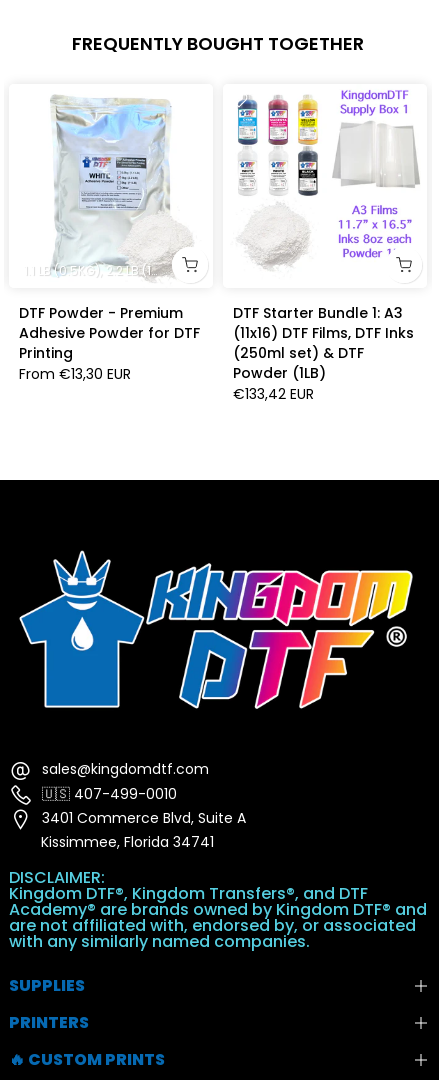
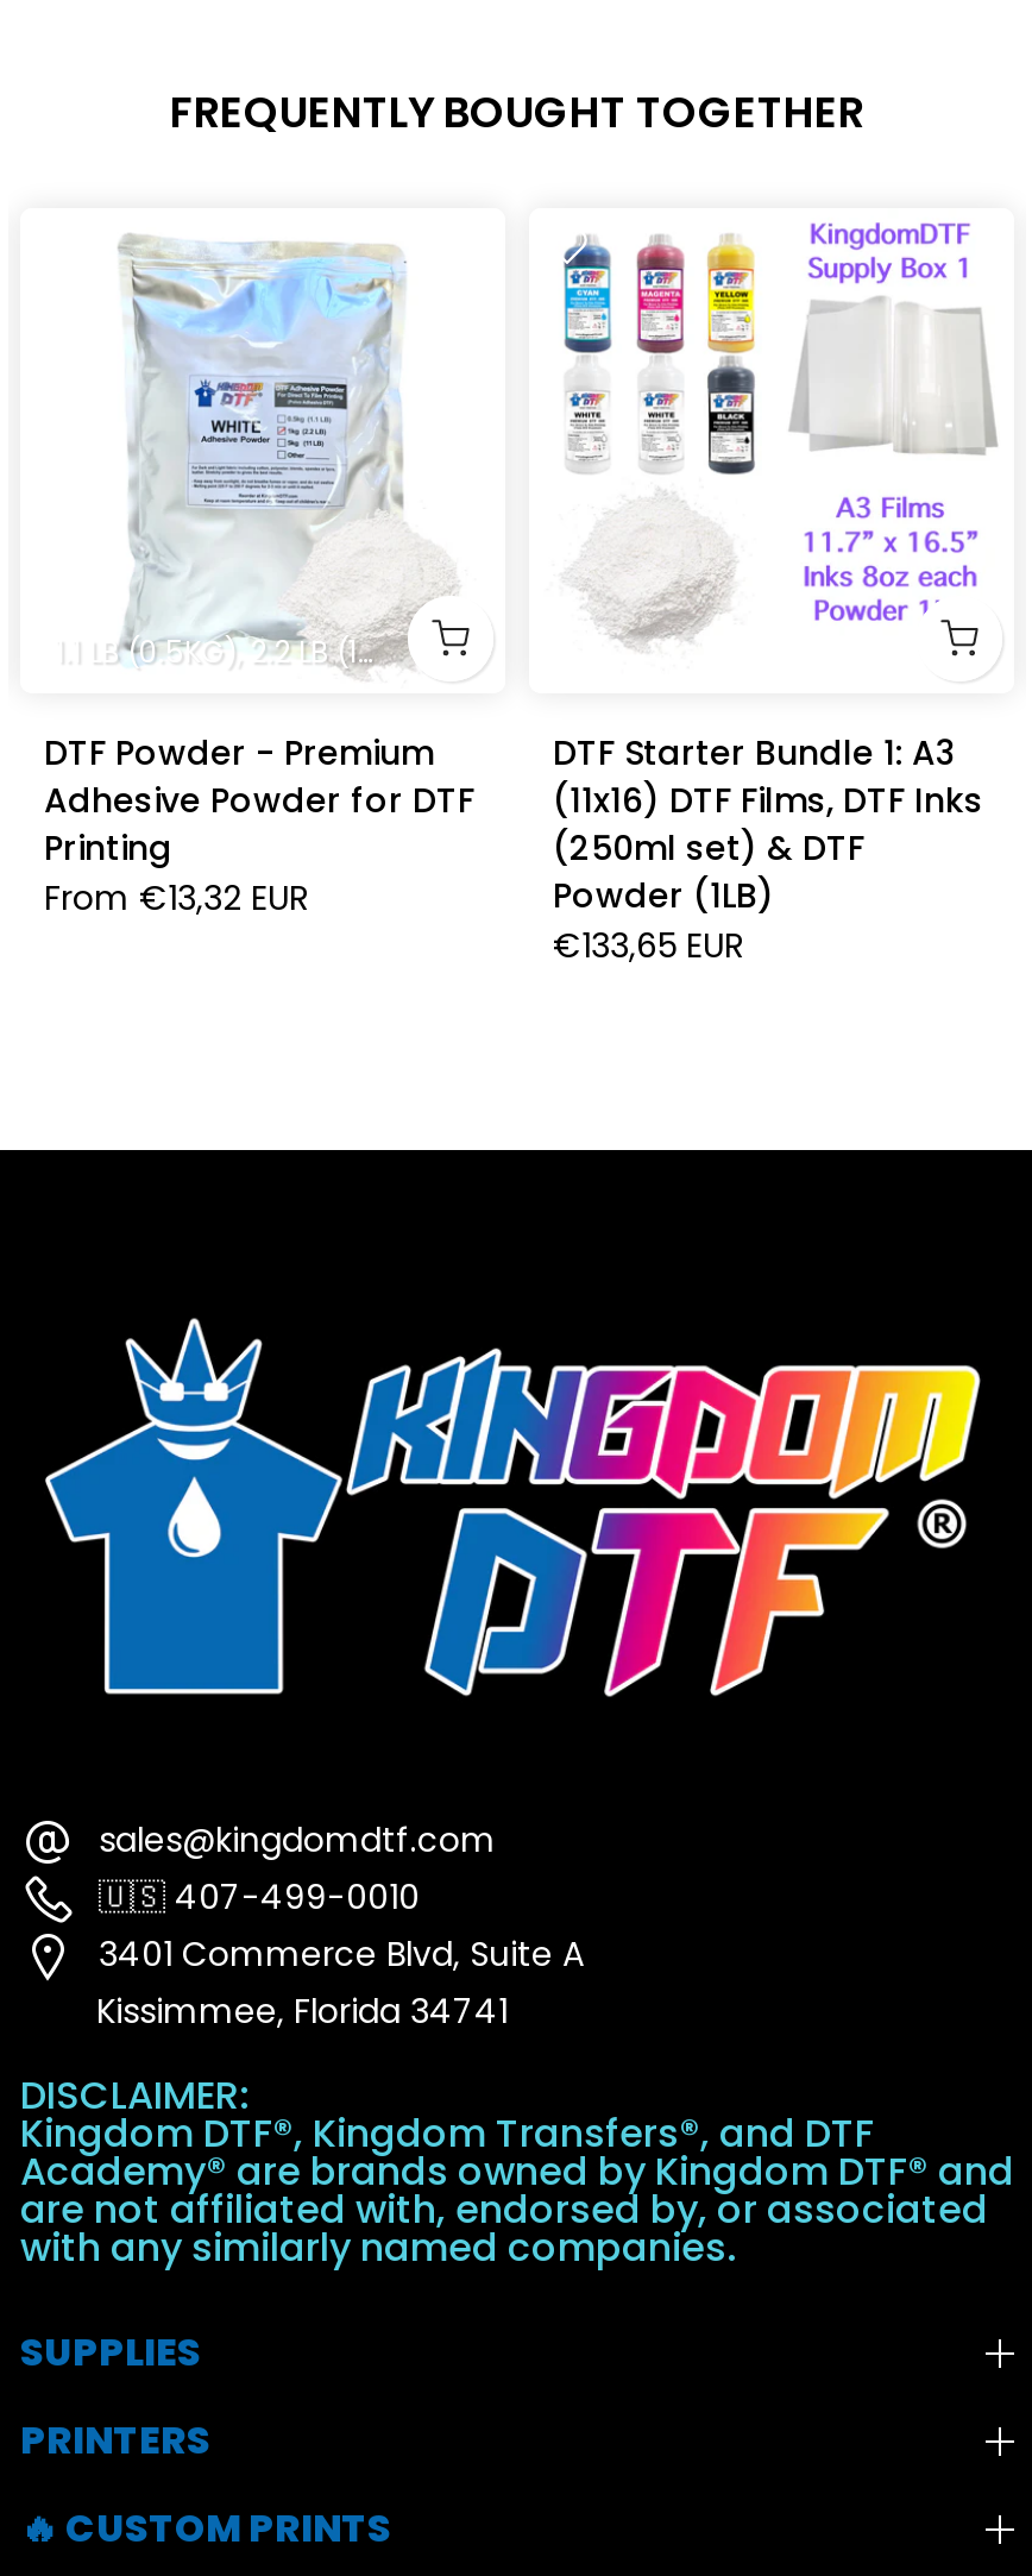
- From €13,30 EUR
+ From €13,32 EUR

- €133,42 EUR
+ €133,65 EUR
